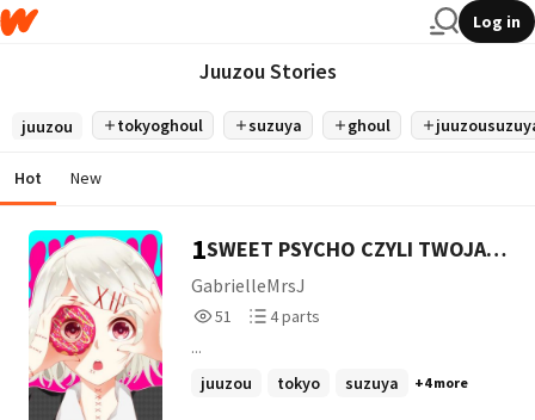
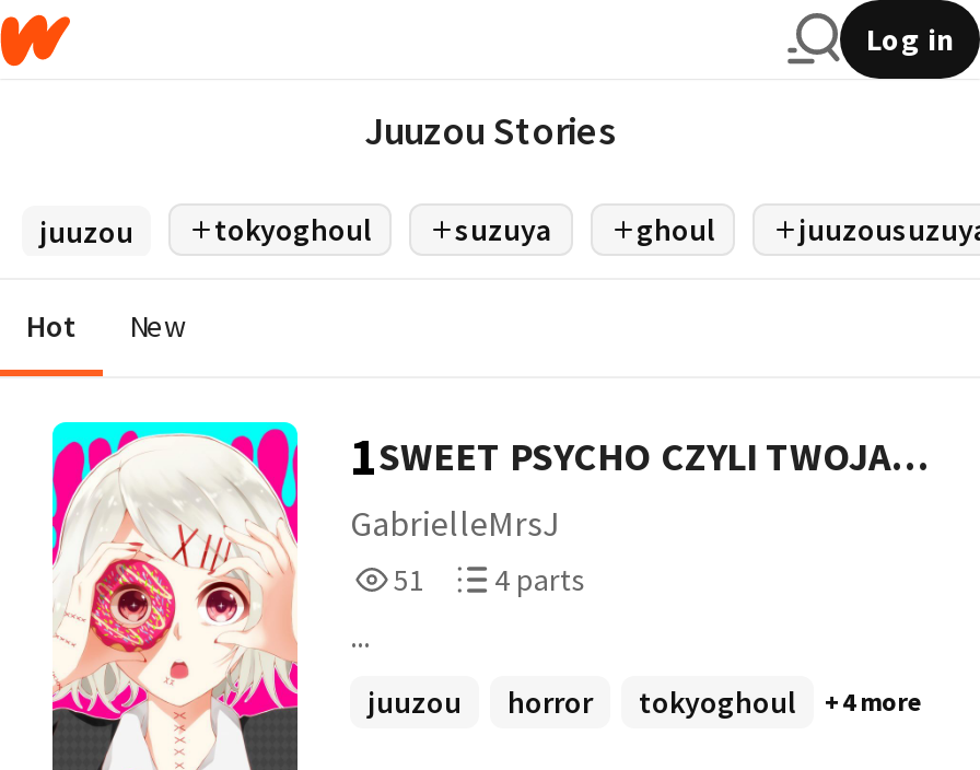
- tokyo
- suzuya
+ horror
+ tokyoghoul
